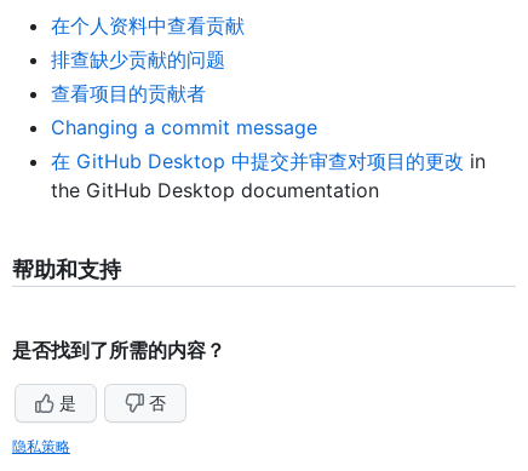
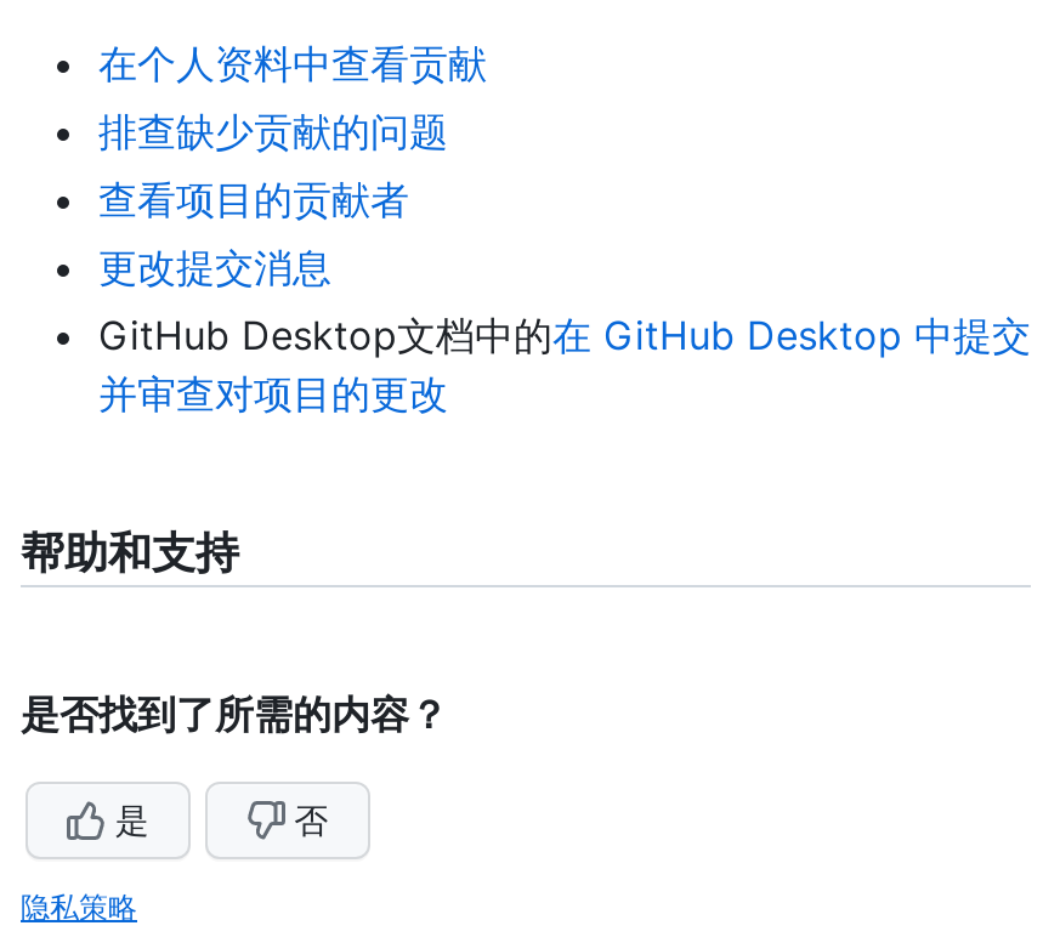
- Changing a commit message
- 在 GitHub Desktop 中提交并审查对项目的更改in
- the GitHub Desktop documentation
+ 更改提交消息
+ GitHub Desktop文档中的在 GitHub Desktop 中提交
+ 并审查对项目的更改
